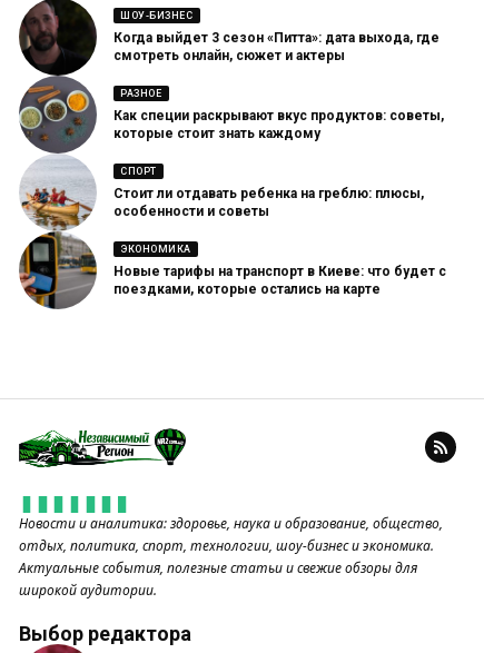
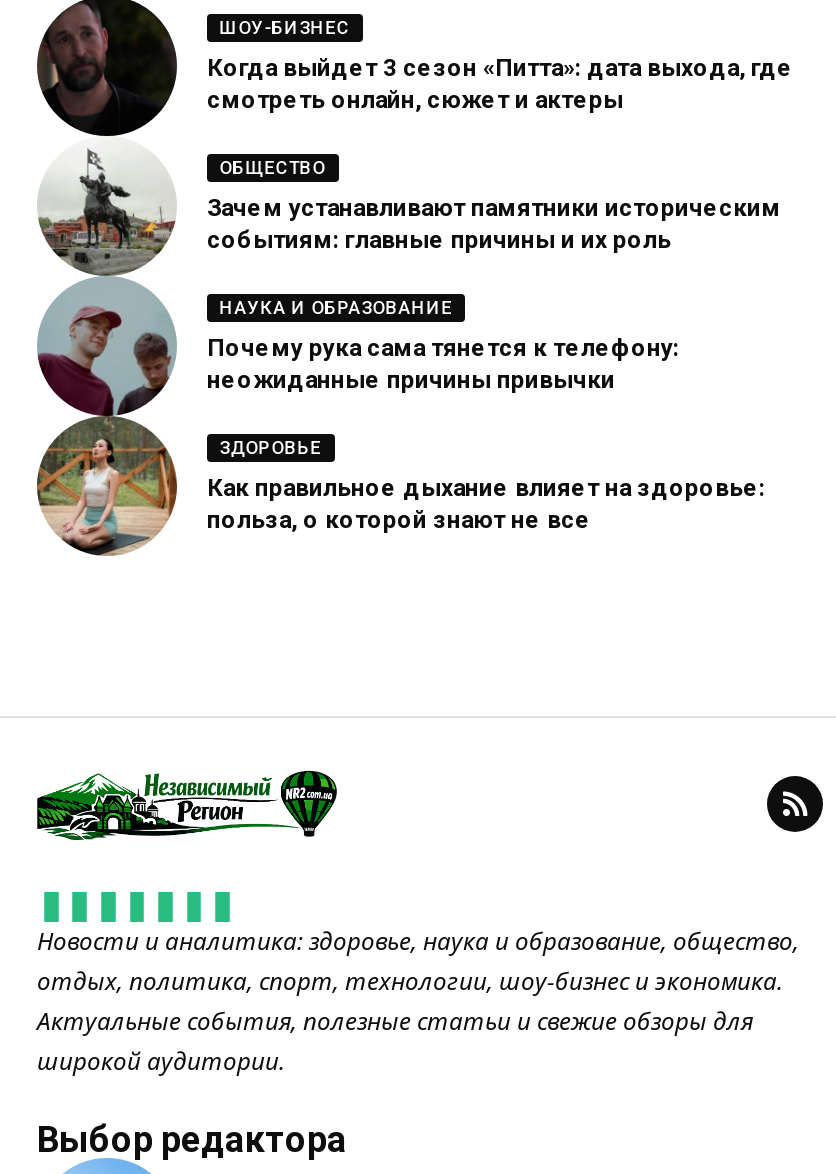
- [image]
- Как специи раскрывают вкус продуктов: советы,
- которые стоит знать каждому
+ [image]
+ Зачем устанавливают памятники историческим
+ событиям: главные причины и их роль

- РАЗНОЕ
+ ОБЩЕСТВО

- СПОРТ
+ НАУКА И ОБРАЗОВАНИЕ

- Стоит ли отдавать ребенка на греблю: плюсы,
- особенности и советы
+ Почему рука сама тянется к телефону:
+ неожиданные причины привычки

- ЭКОНОМИКА
+ ЗДОРОВЬЕ

- Новые тарифы на транспорт в Киеве: что будет с
- поездками, которые остались на карте
+ Как правильное дыхание влияет на здоровье:
+ польза, о которой знают не все
